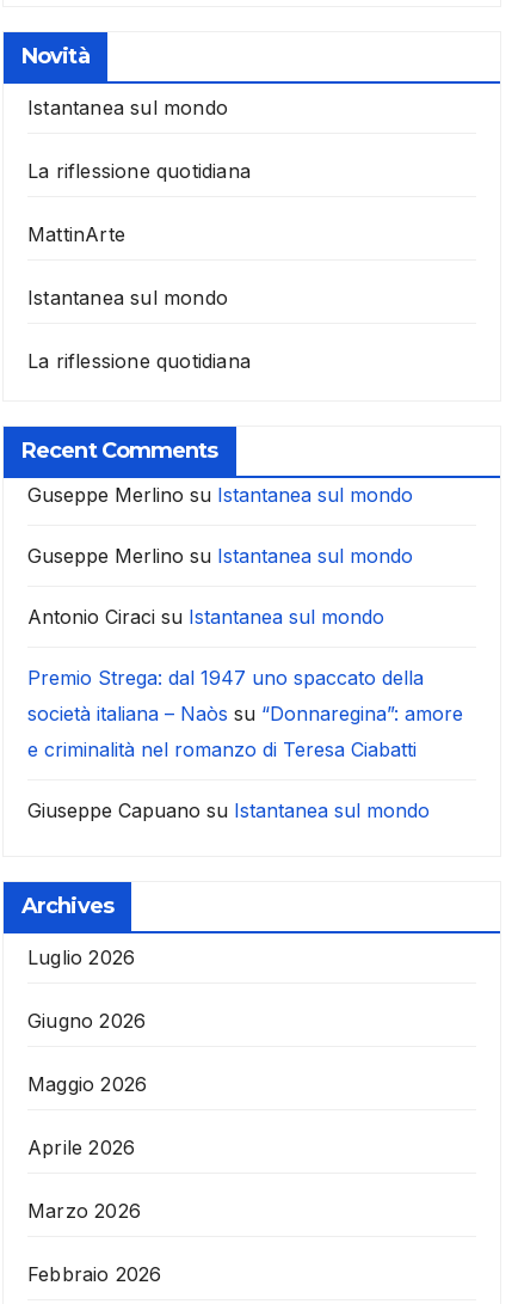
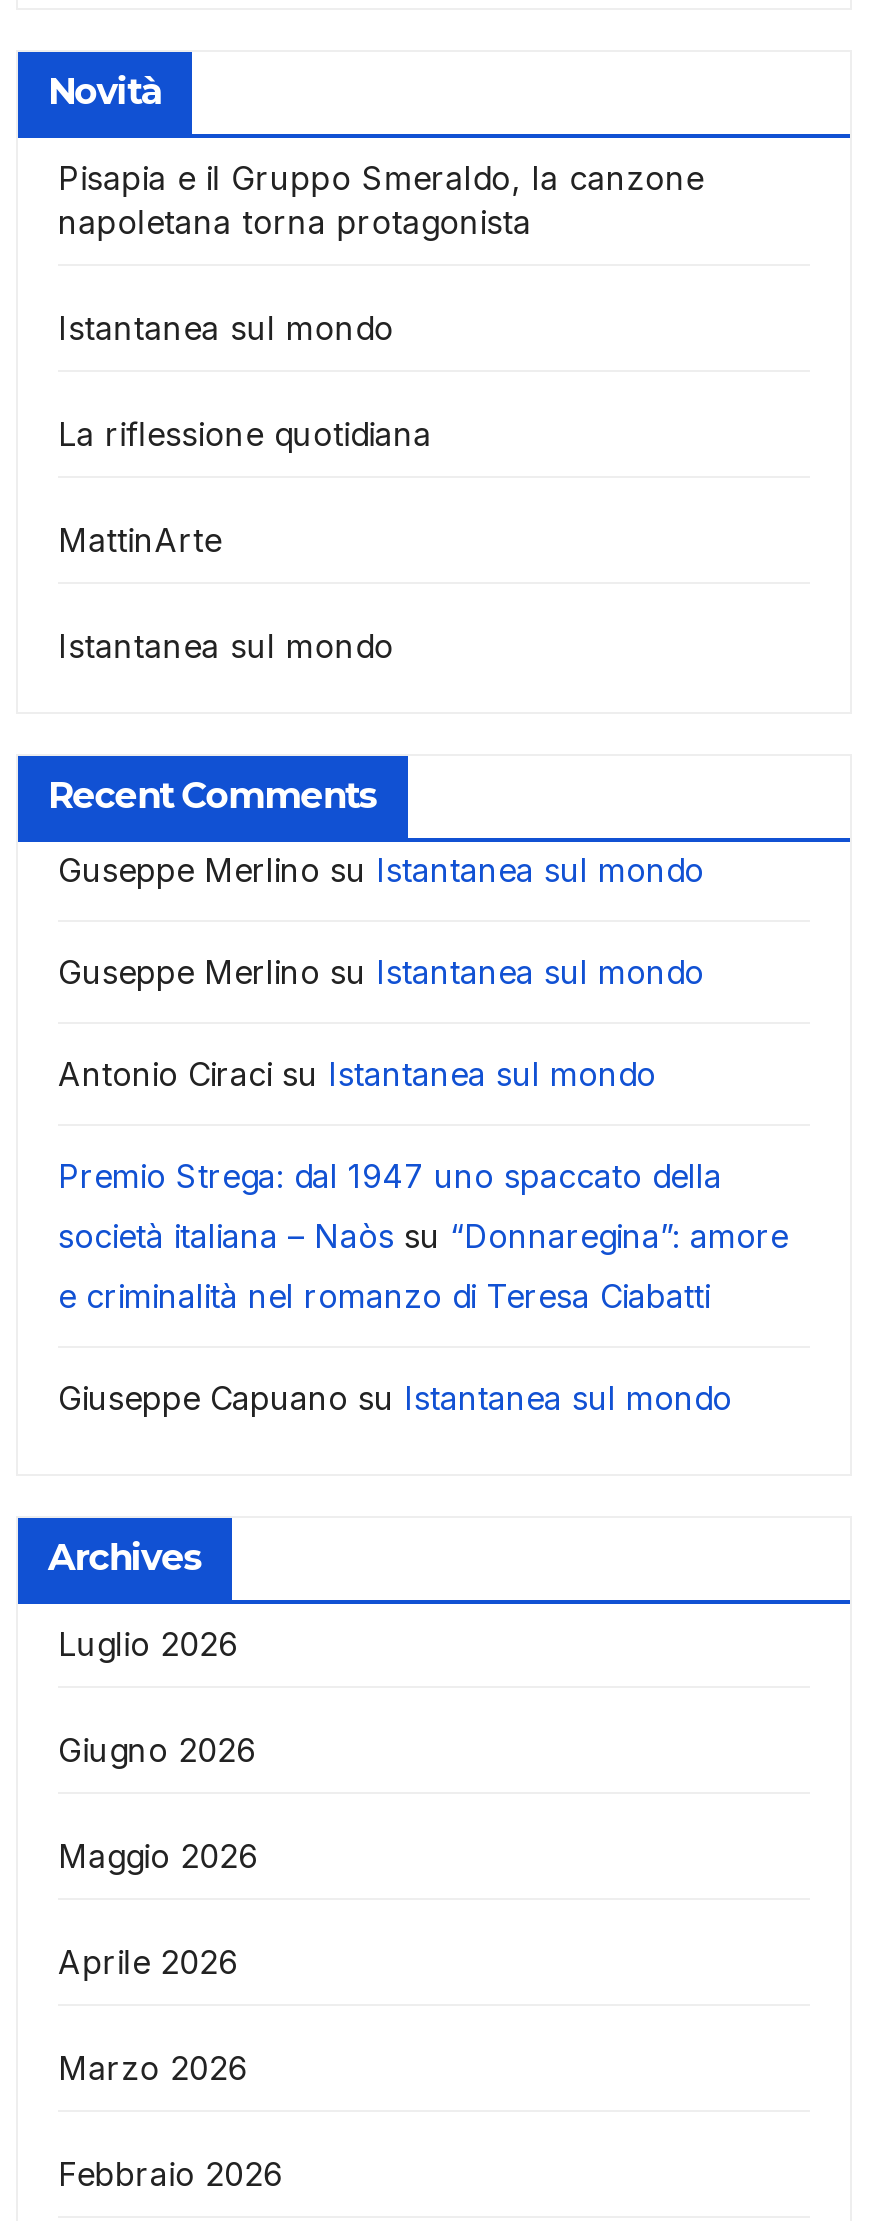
+ Pisapia e il Gruppo Smeraldo, la canzone
+ napoletana torna protagonista

moved down: Istantanea sul mondo | La riflessione quotidiana | MattinArte | Istantanea sul mondo

- La riflessione quotidiana
